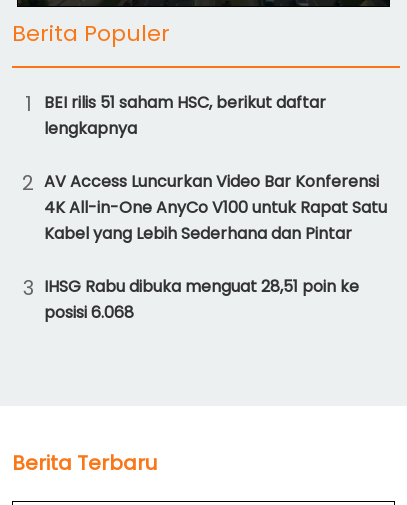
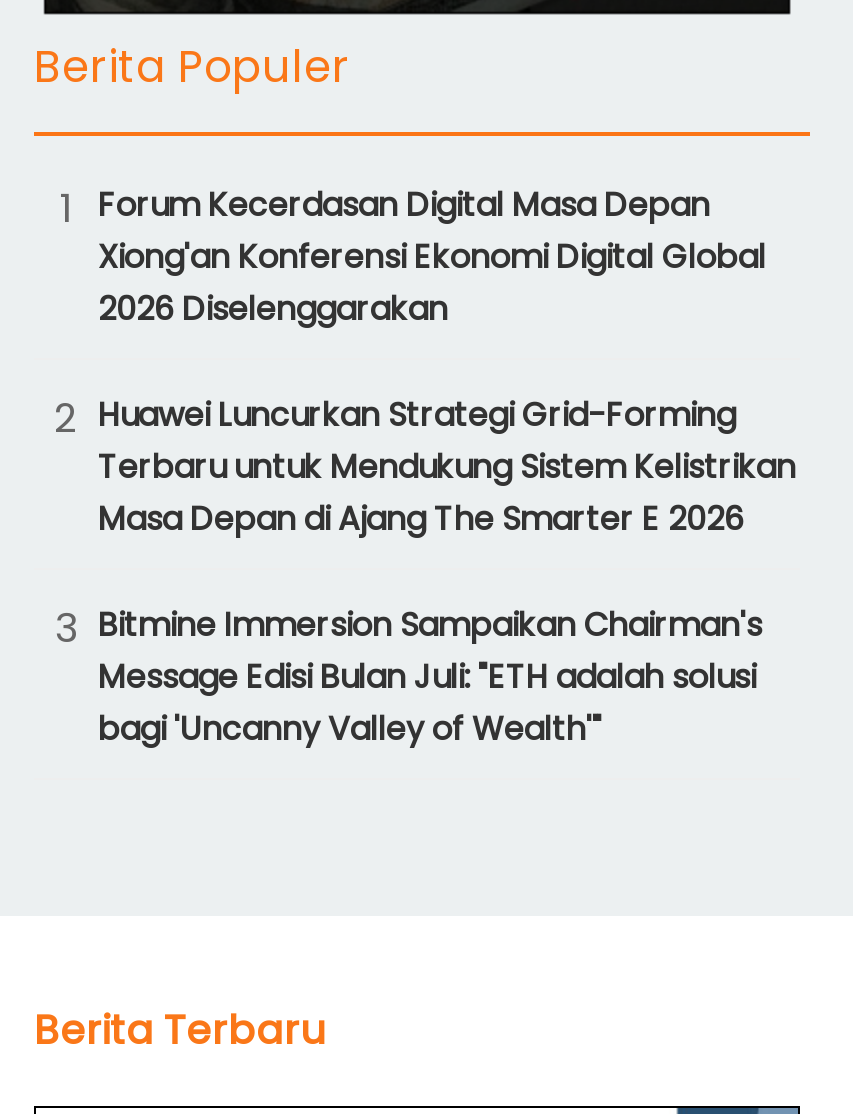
- 1 BEI rilis 51 saham HSC, berikut daftar
- lengkapnya
+ 1 Forum Kecerdasan Digital Masa Depan
+ Xiong'an Konferensi Ekonomi Digital Global
+ 2026 Diselenggarakan

- 2 AV Access Luncurkan Video Bar Konferensi
- 4K All-in-One AnyCo V100 untuk Rapat Satu
- Kabel yang Lebih Sederhana dan Pintar
+ 2 Huawei Luncurkan Strategi Grid-Forming
+ Terbaru untuk Mendukung Sistem Kelistrikan
+ Masa Depan di Ajang The Smarter E 2026

- 3 IHSG Rabu dibuka menguat 28,51 poin ke
- posisi 6.068
+ 3 Bitmine Immersion Sampaikan Chairman's
+ Message Edisi Bulan Juli: "ETH adalah solusi
+ bagi 'Uncanny Valley of Wealth'"
